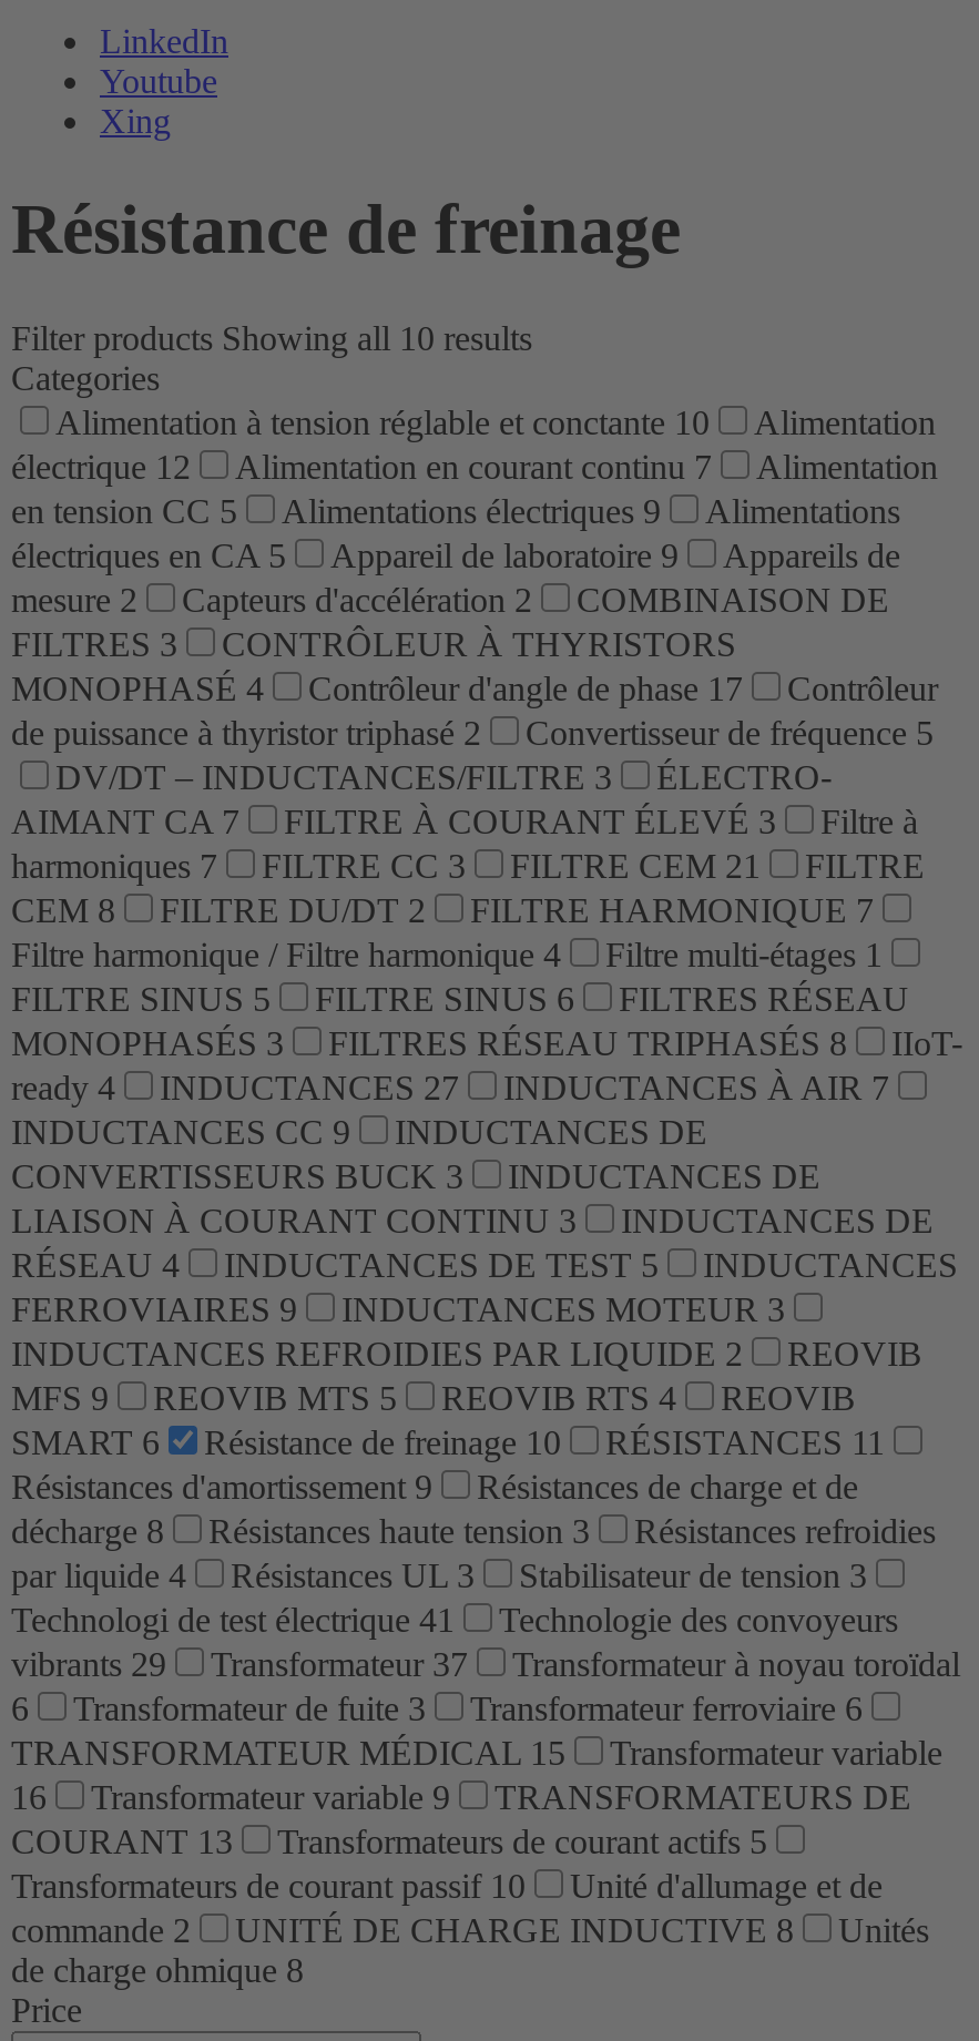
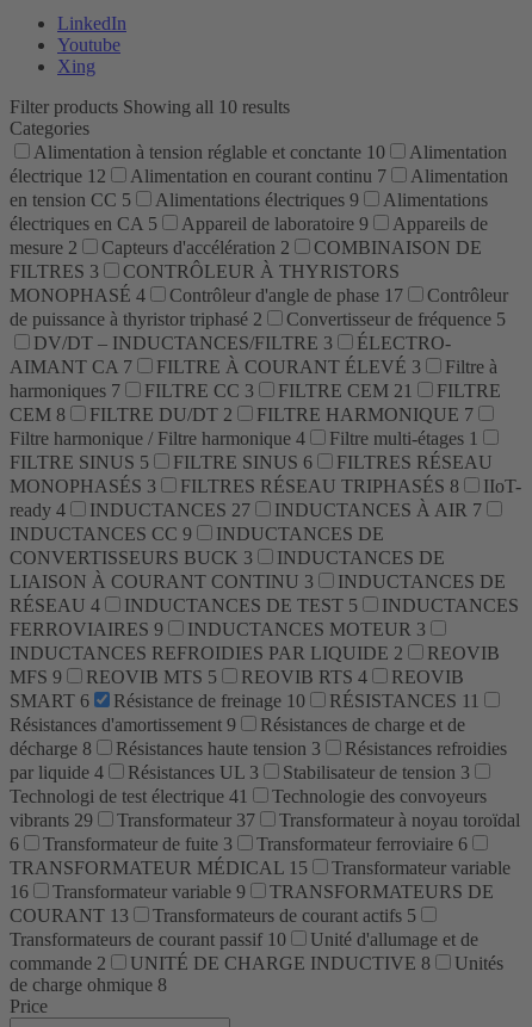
- Résistance de freinage
